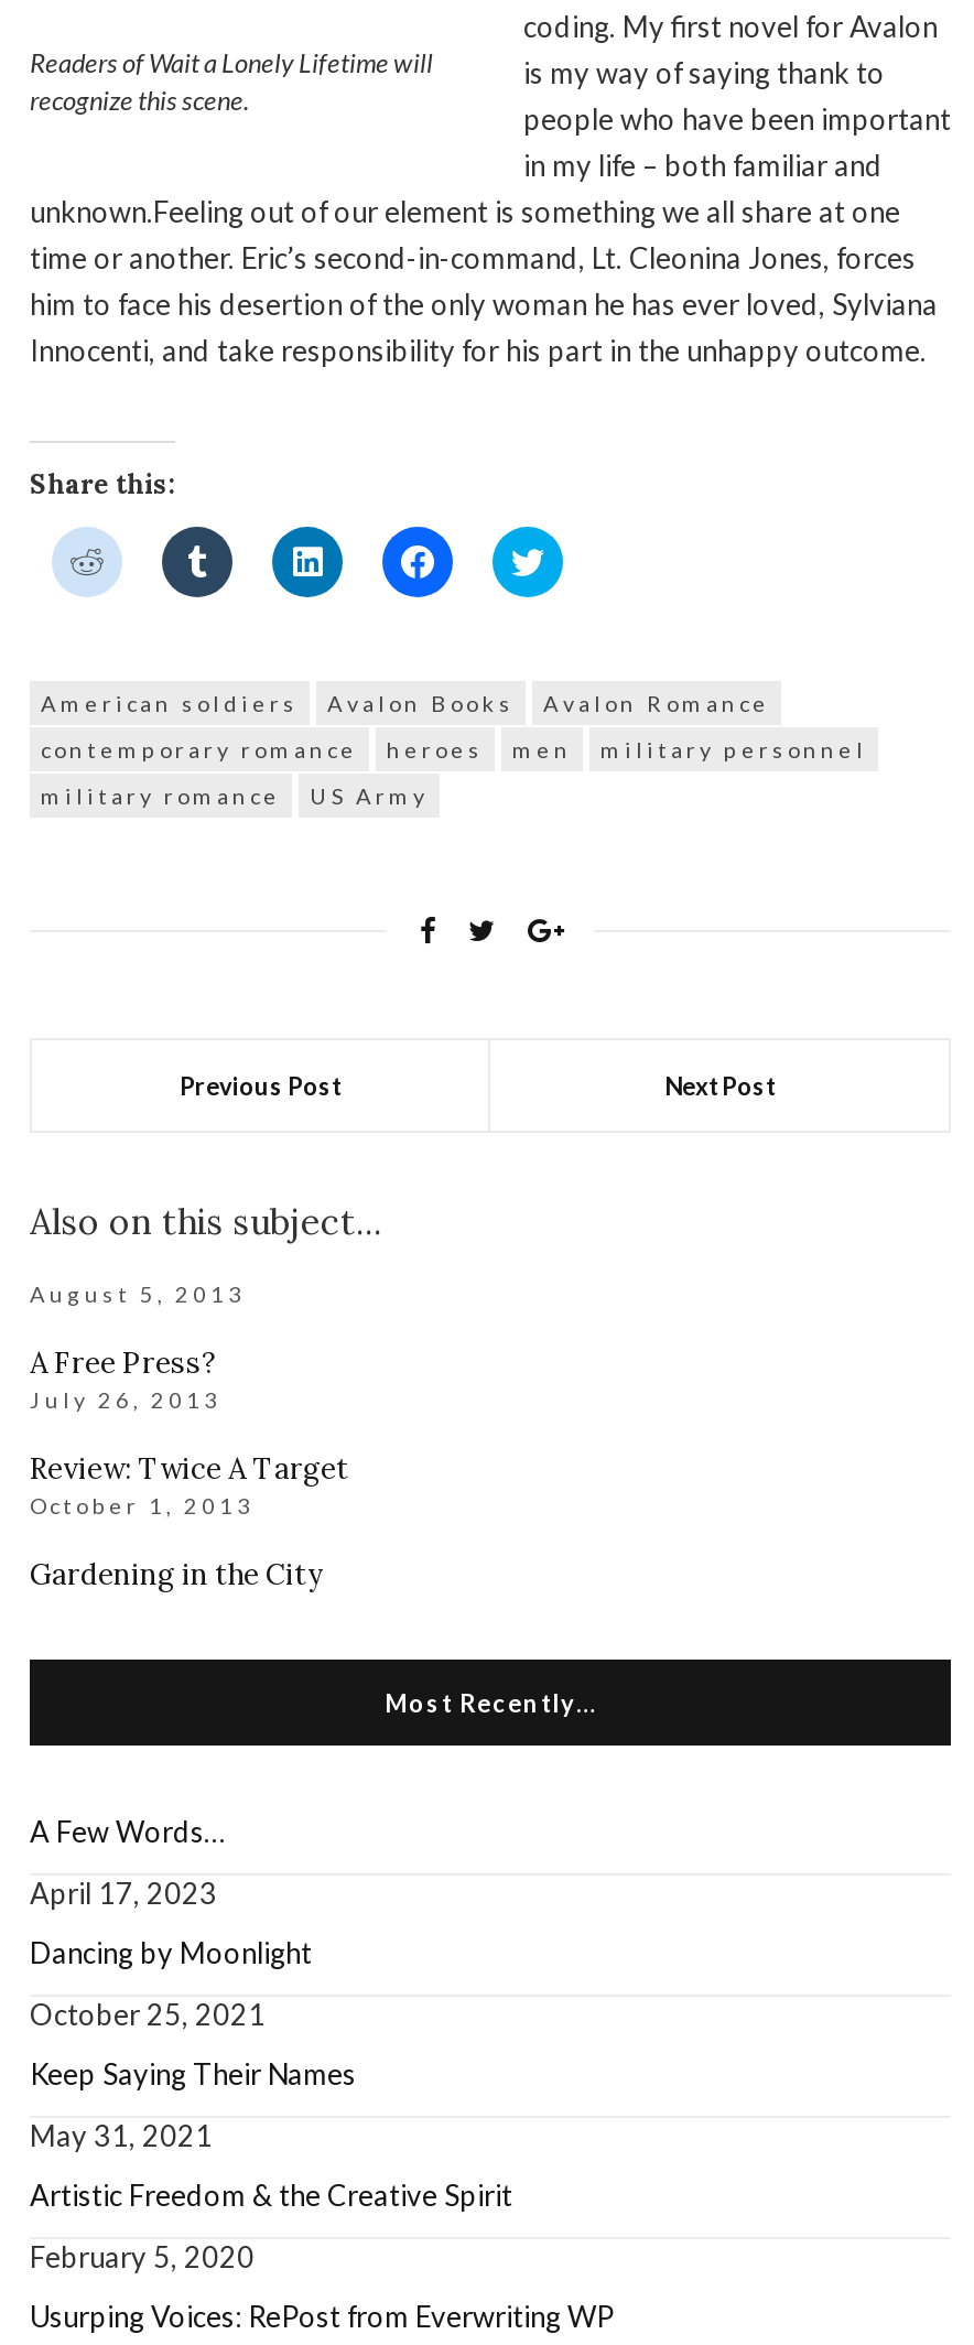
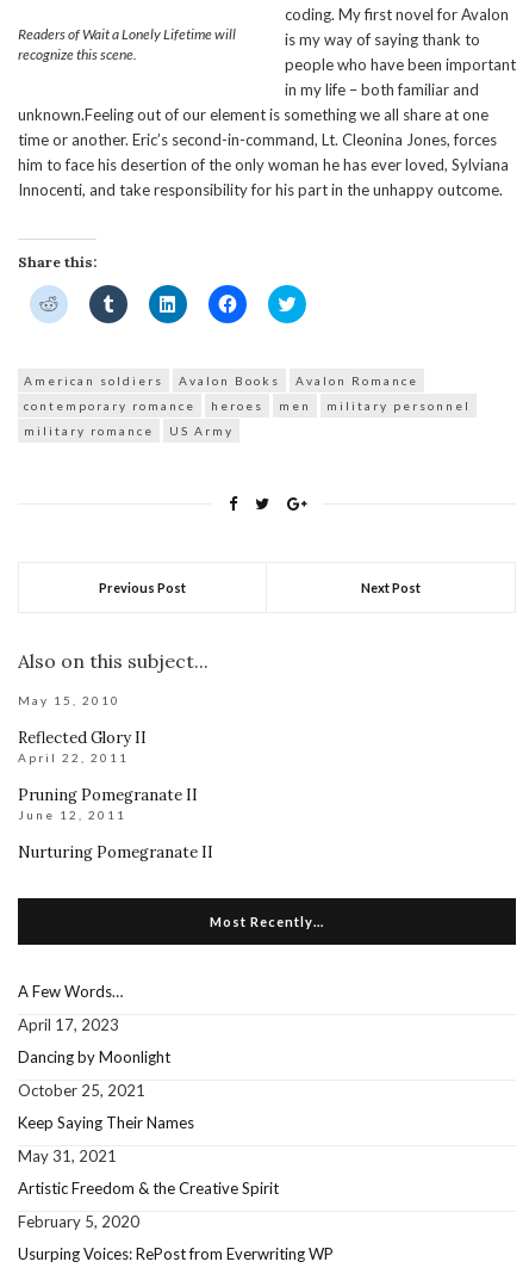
- August 5, 2013
+ May 15, 2010

- A Free Press?
- July 26, 2013
+ Reflected Glory II
+ April 22, 2011

- Review: Twice A Target
- October 1, 2013
+ Pruning Pomegranate II
+ June 12, 2011

- Gardening in the City
+ Nurturing Pomegranate II
